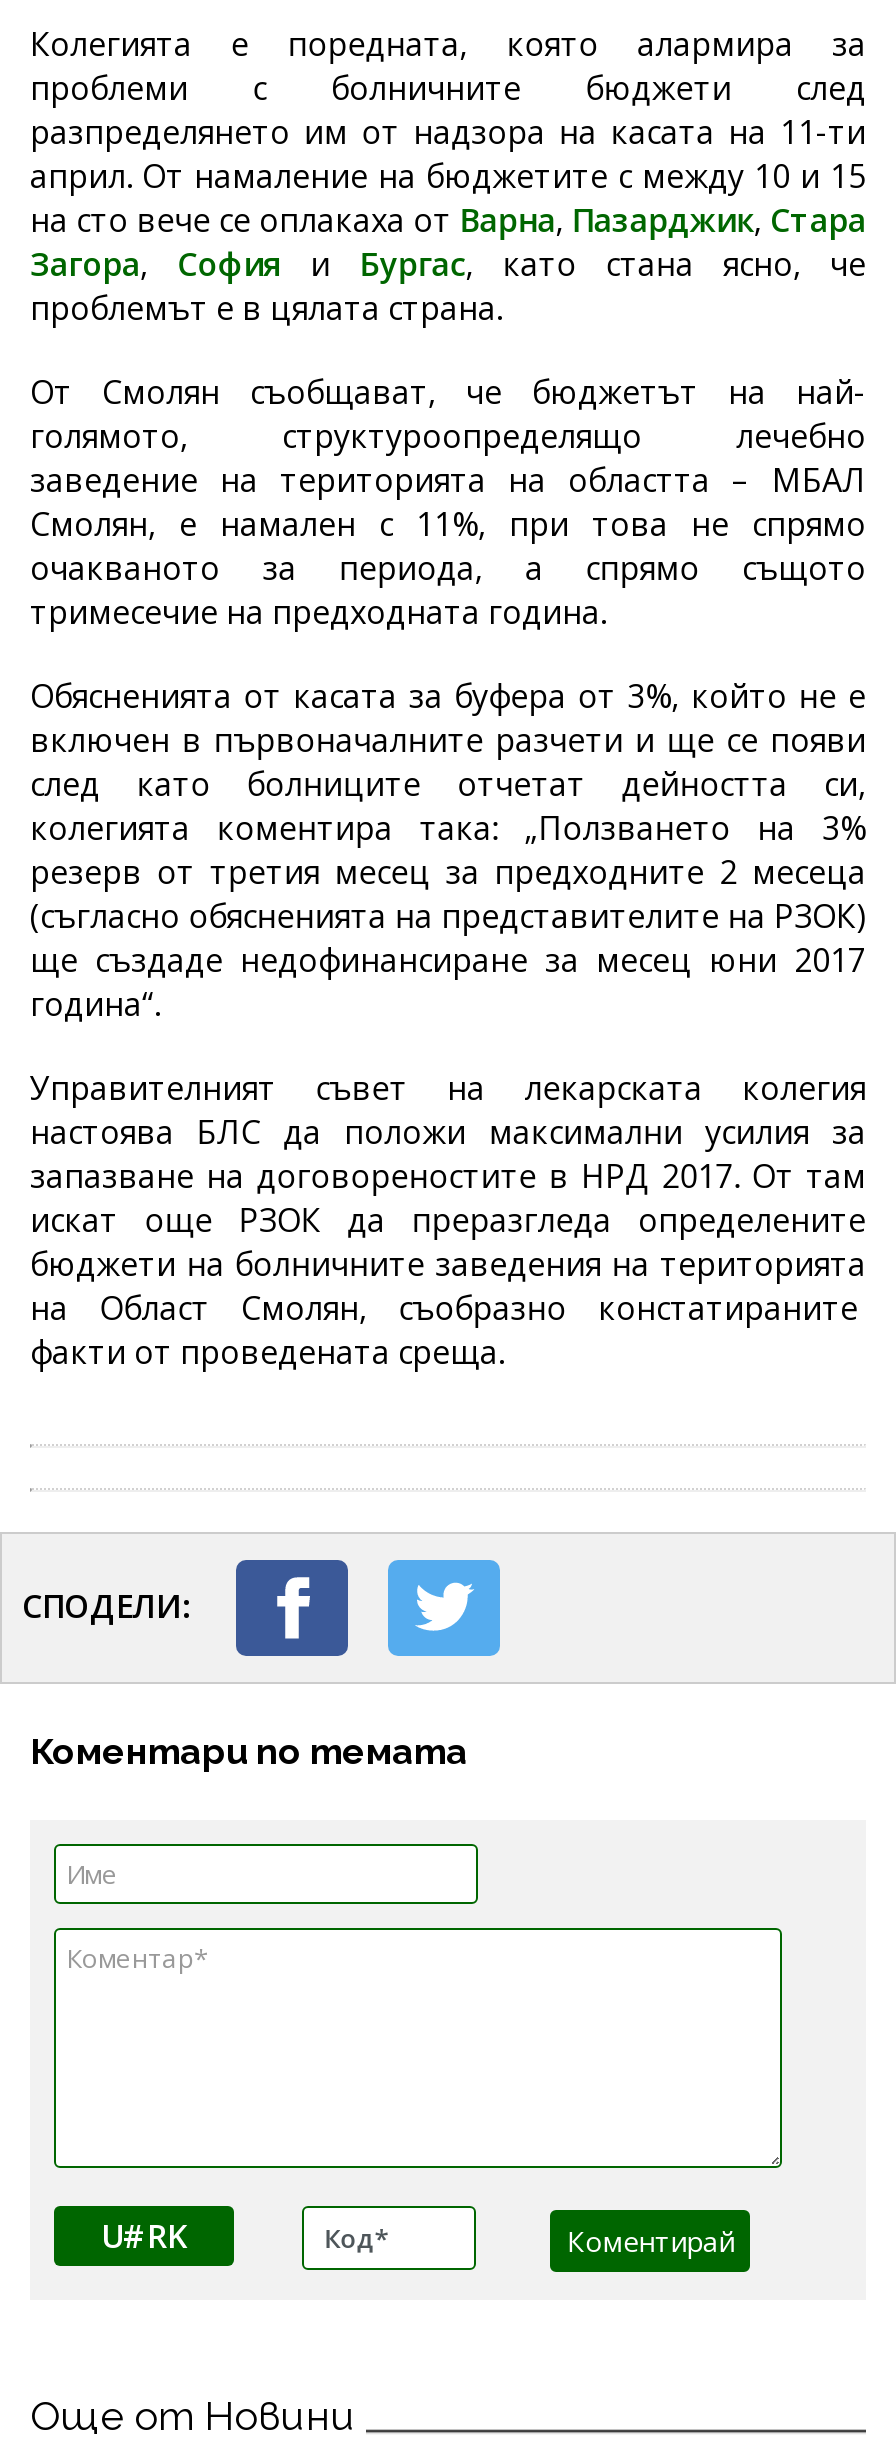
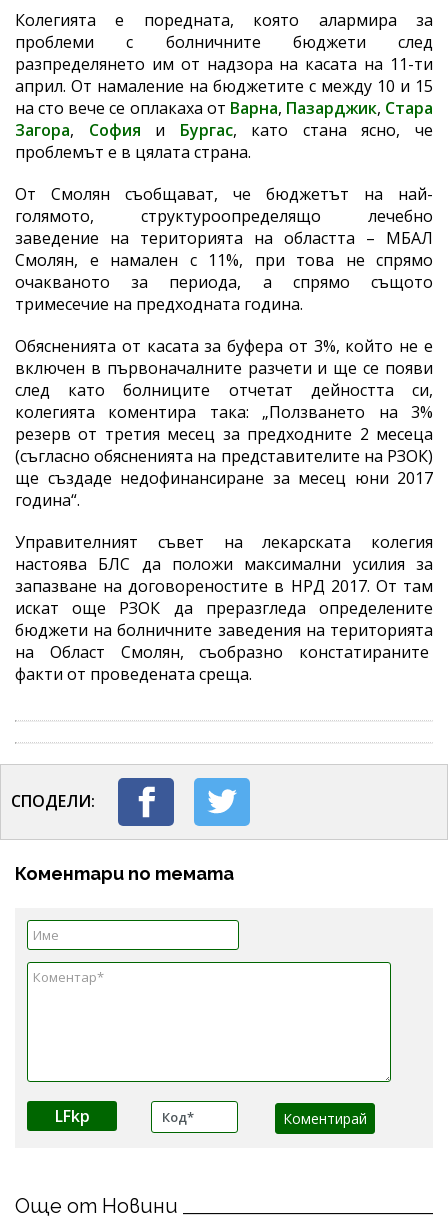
- U#RK
+ LFkp
